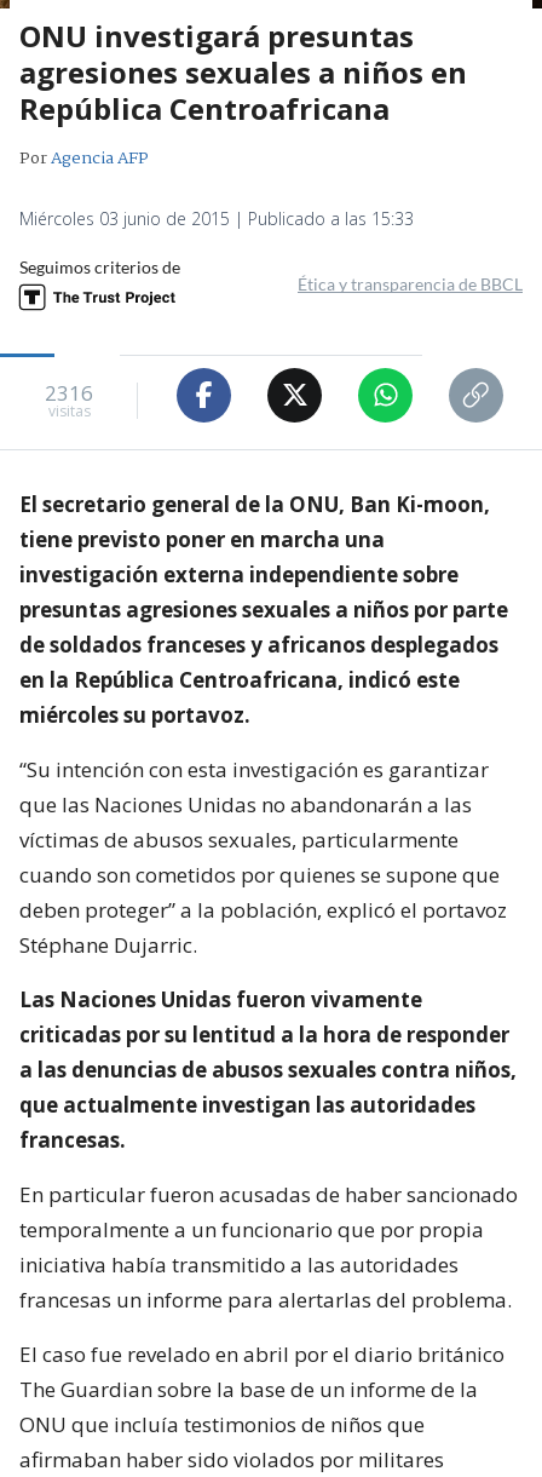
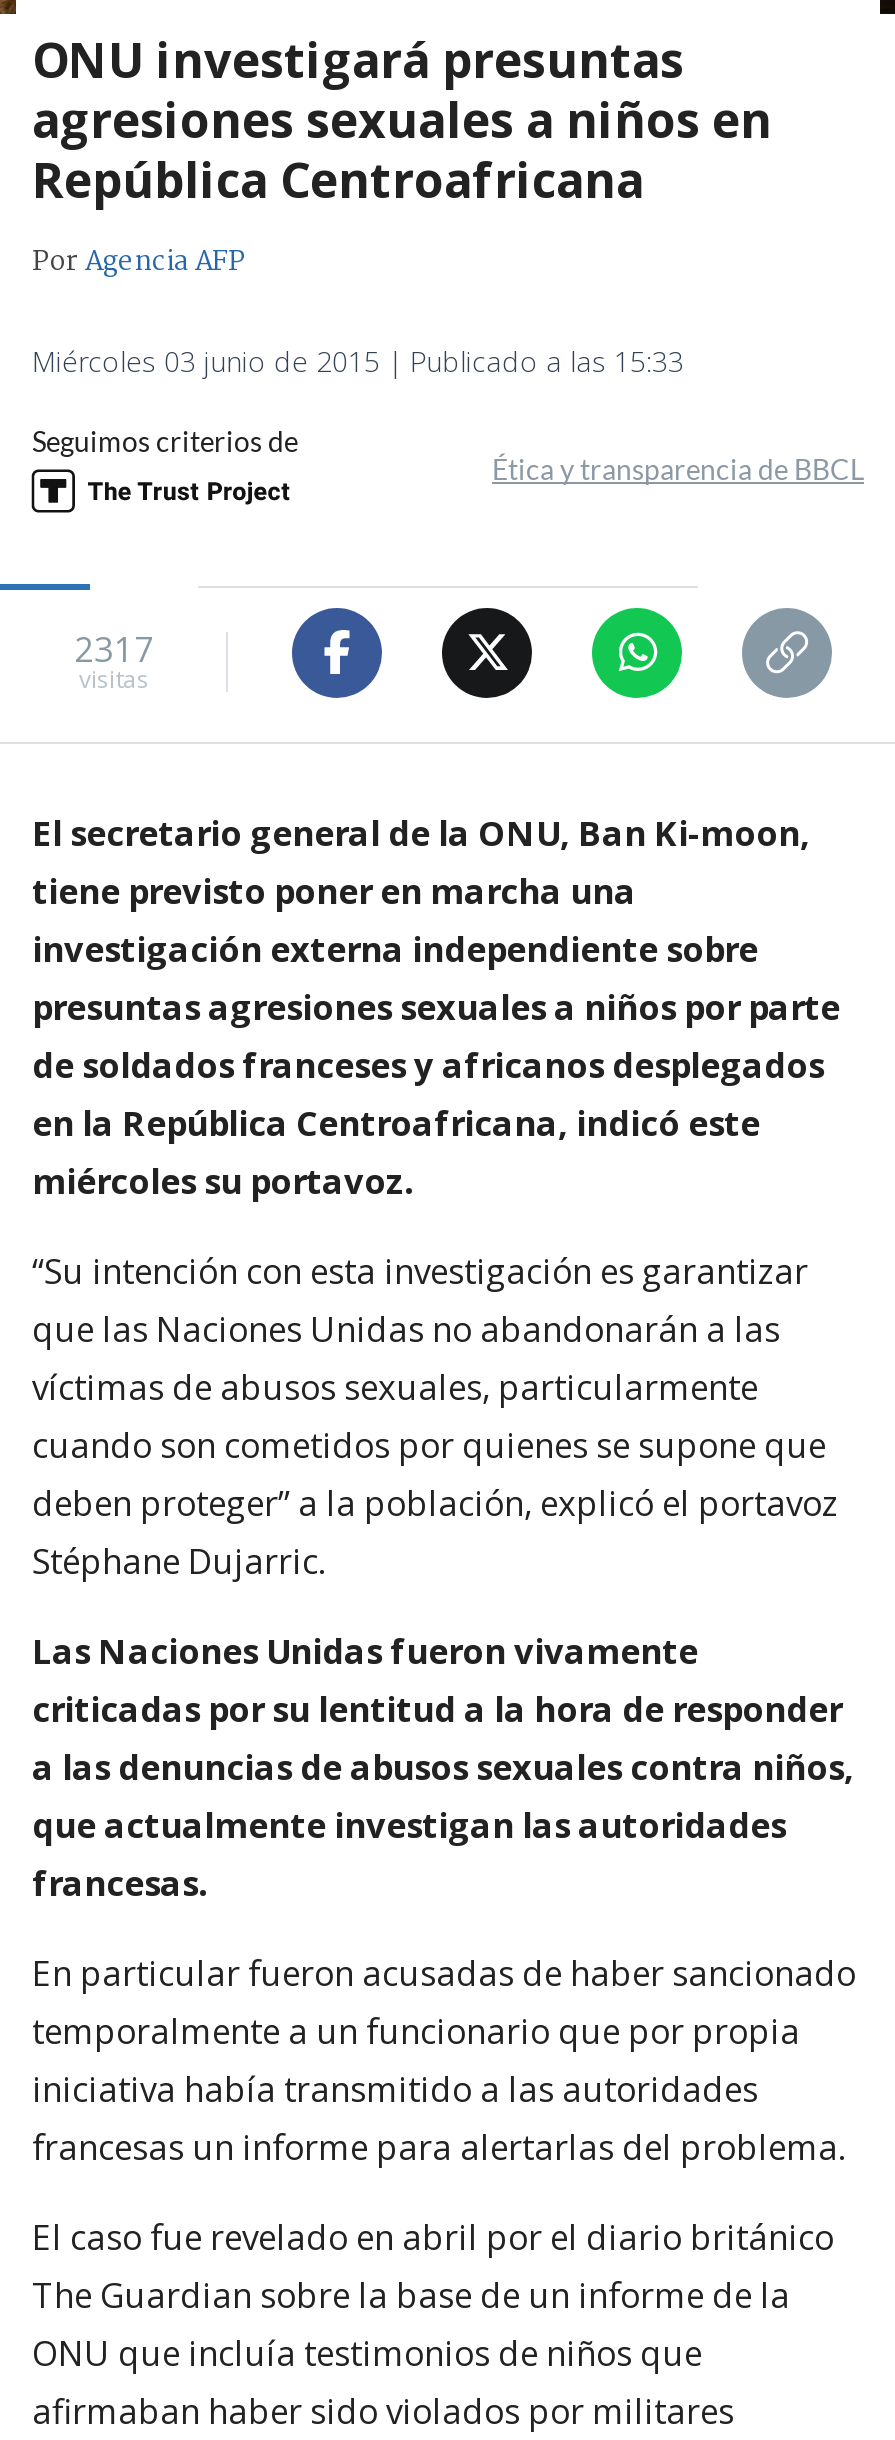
- 2316
+ 2317
